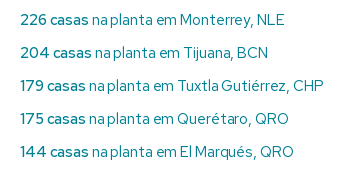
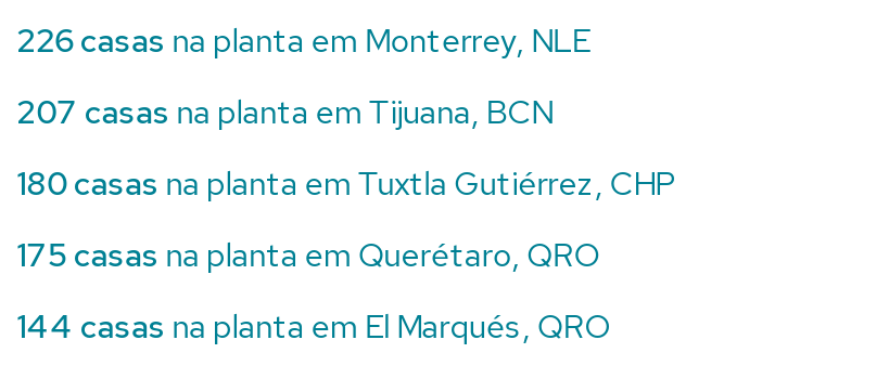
- 204 casas na planta em Tijuana, BCN
+ 207 casas na planta em Tijuana, BCN

- 179 casas na planta em Tuxtla Gutiérrez, CHP
+ 180 casas na planta em Tuxtla Gutiérrez, CHP
